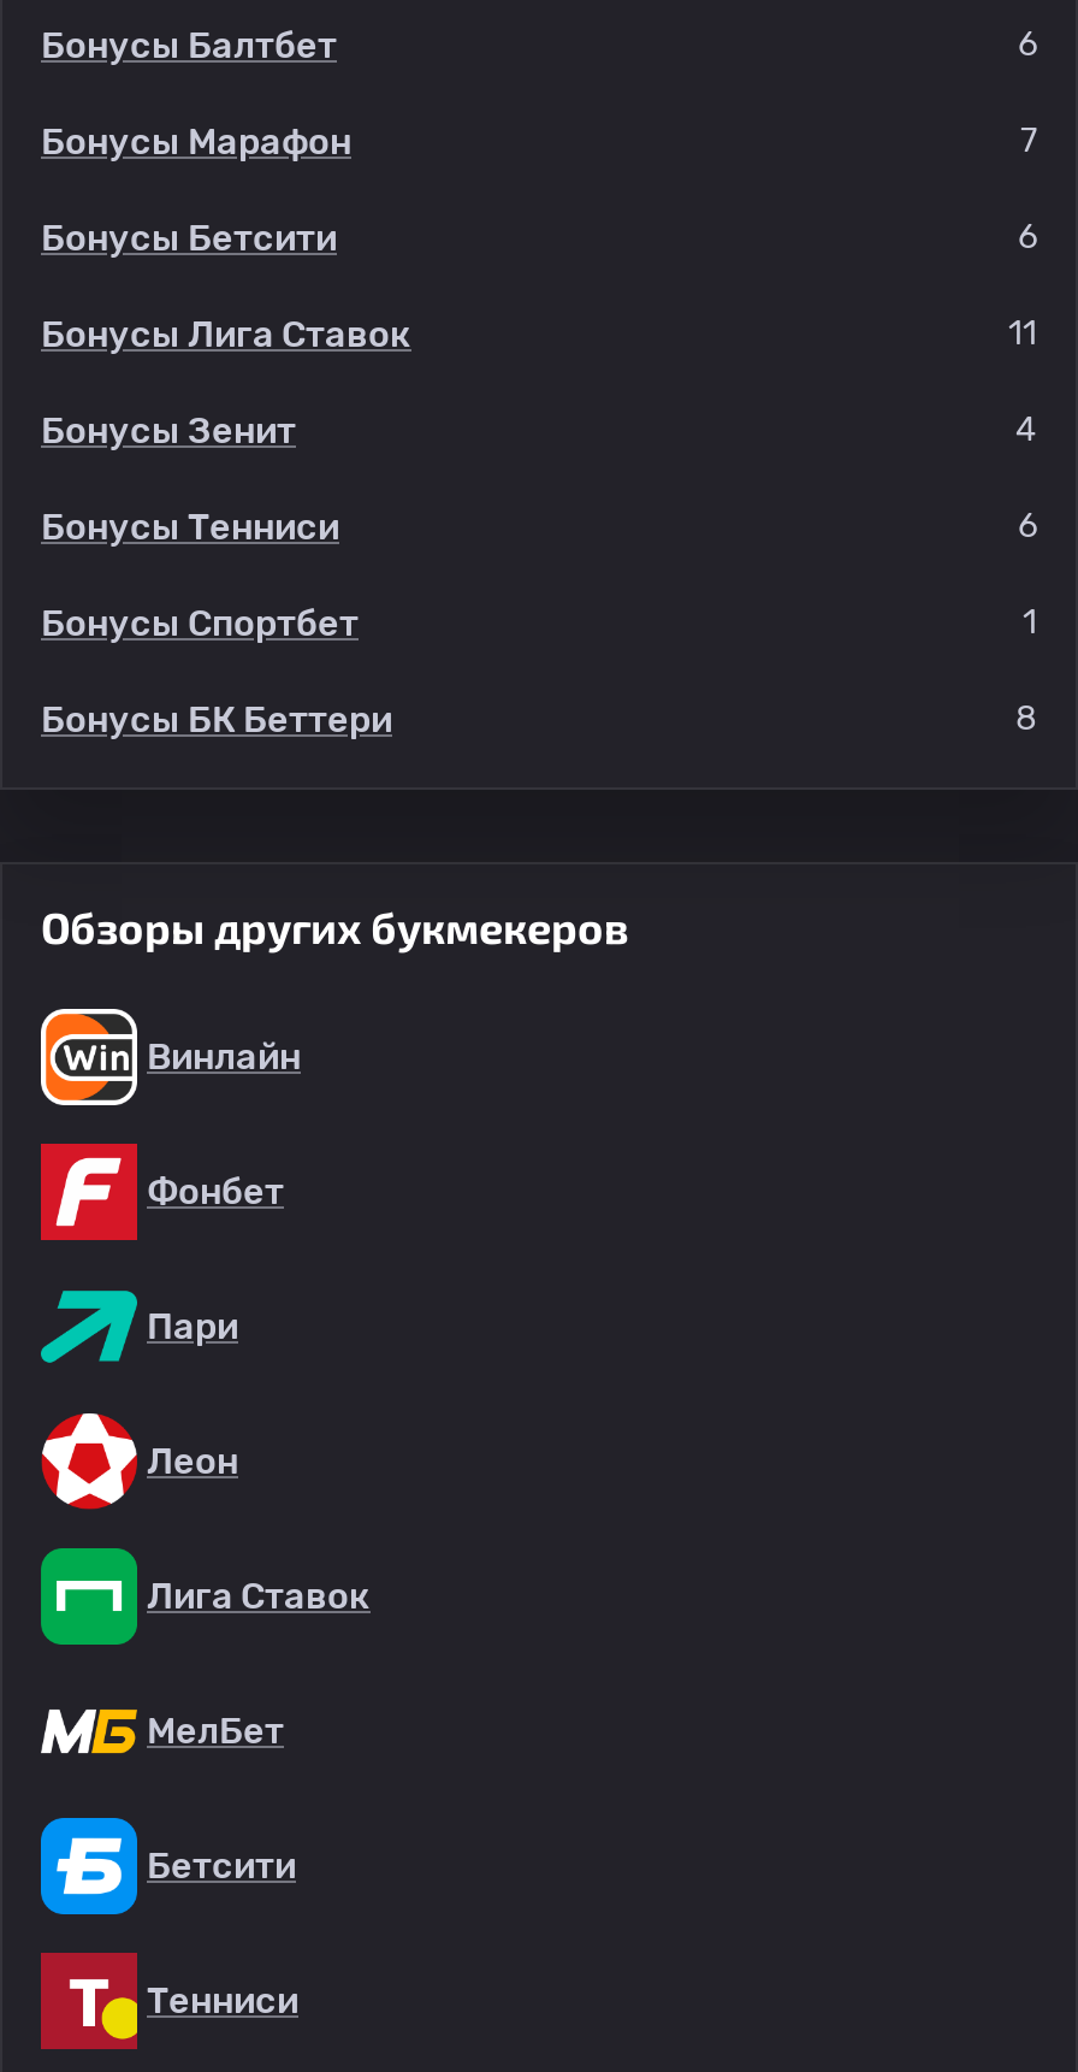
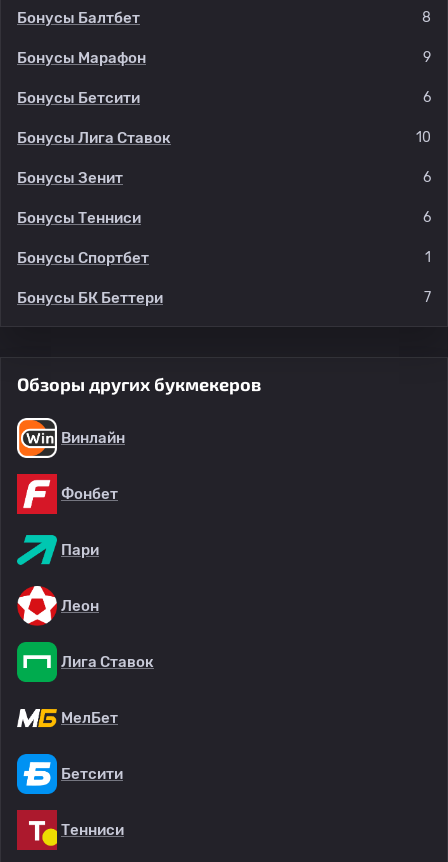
- 6
+ 8

- 7
+ 9

- 11
+ 10

- 4
+ 6

- 8
+ 7
